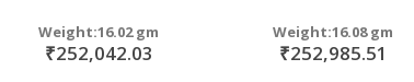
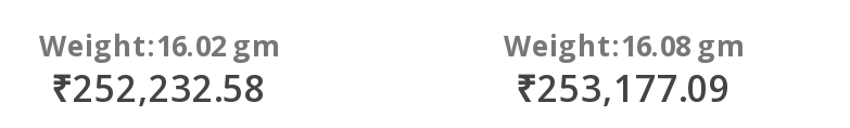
- ₹252,042.03
+ ₹252,232.58

- ₹252,985.51
+ ₹253,177.09
